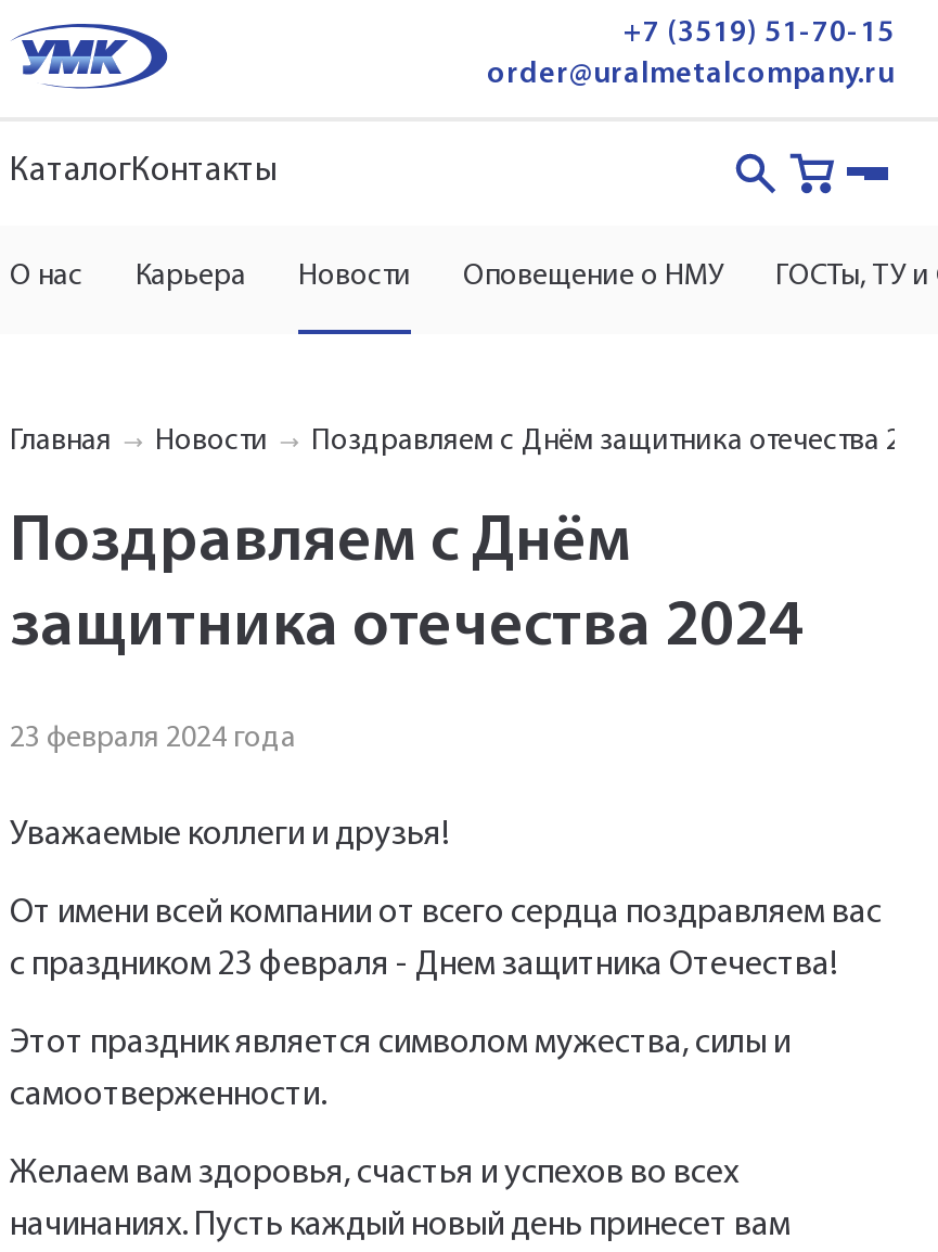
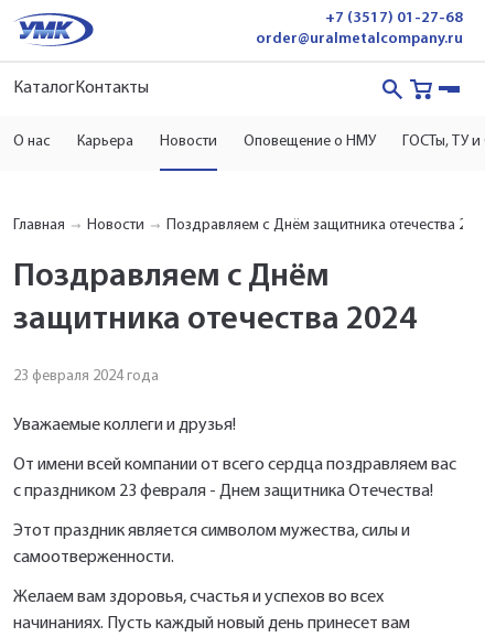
- +7 (3519) 51-70-15
+ +7 (3517) 01-27-68
